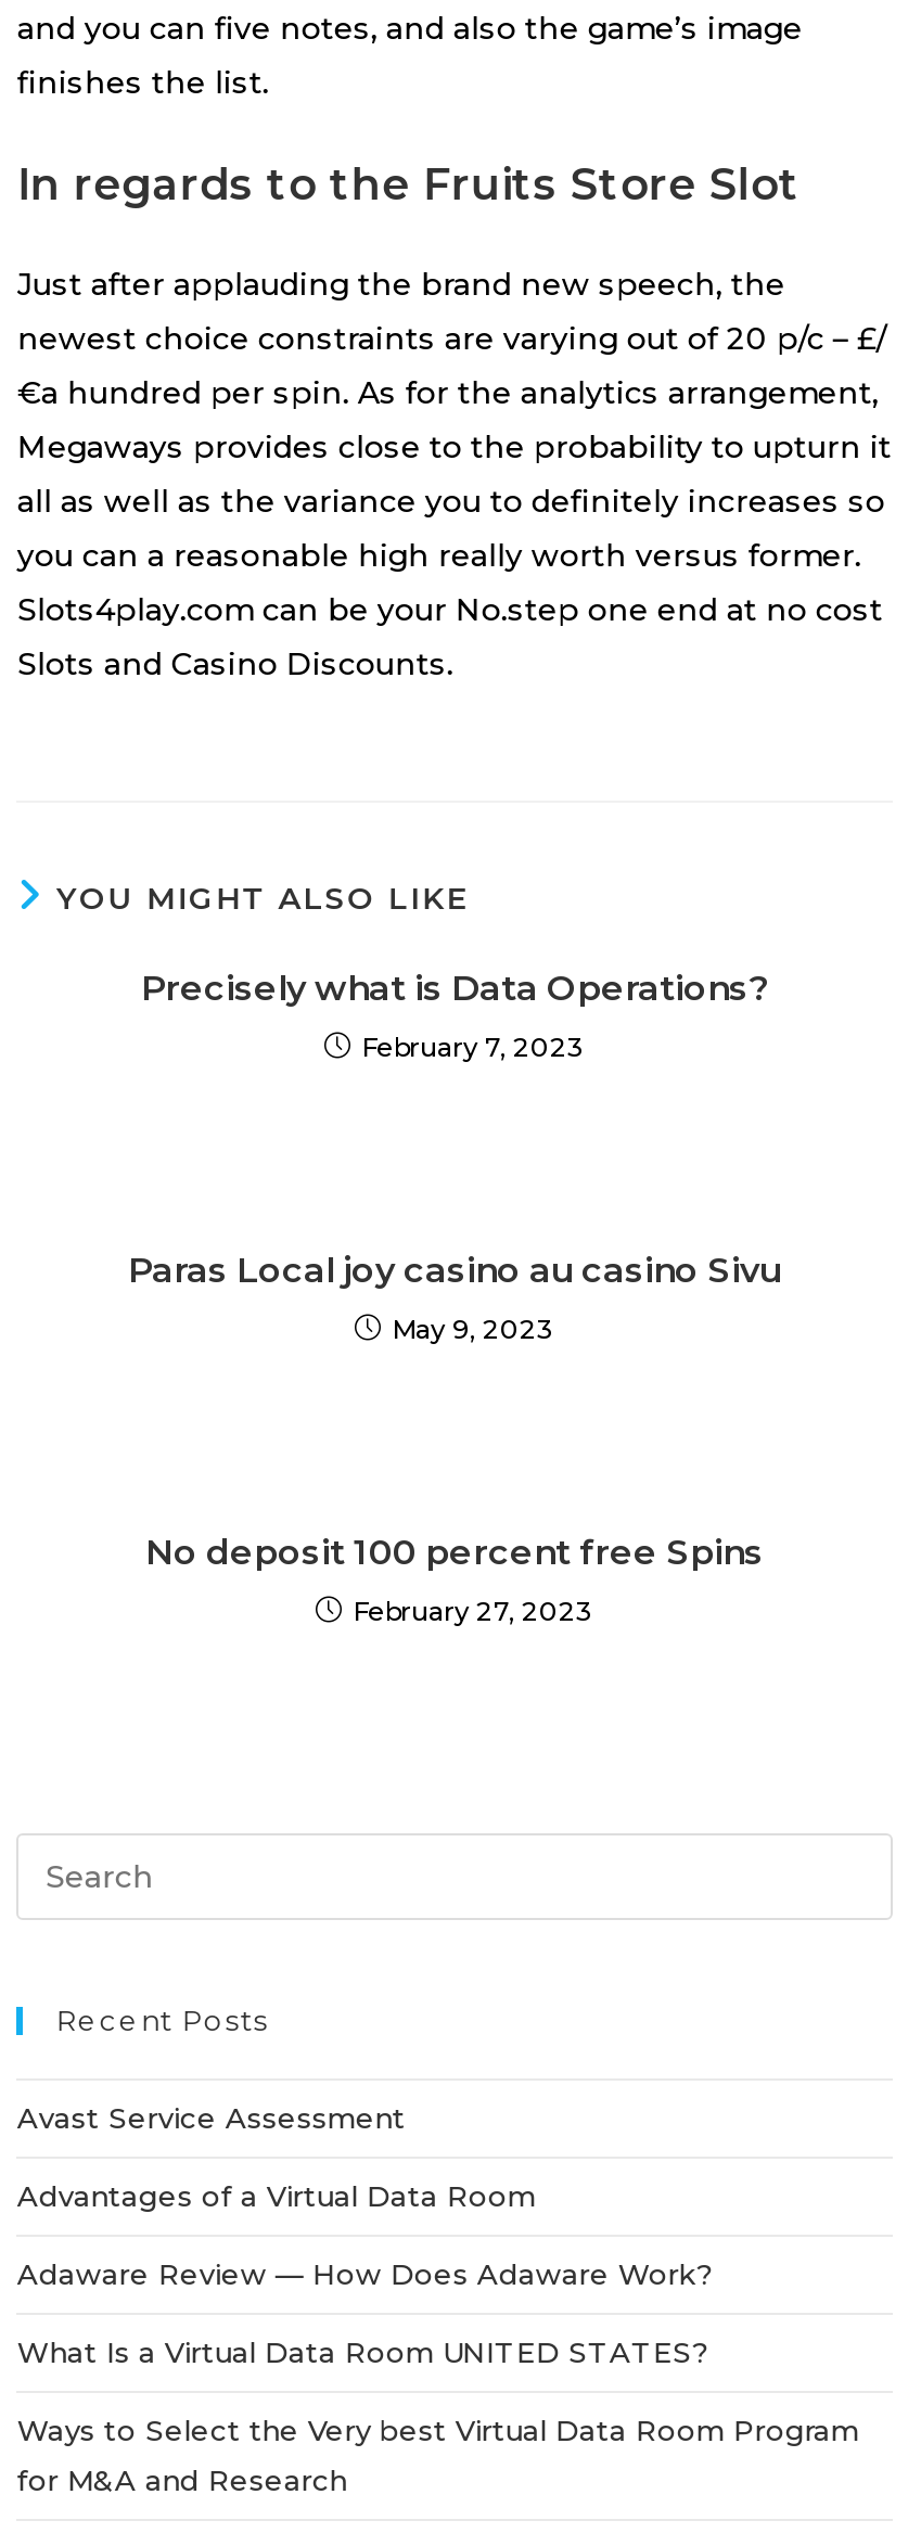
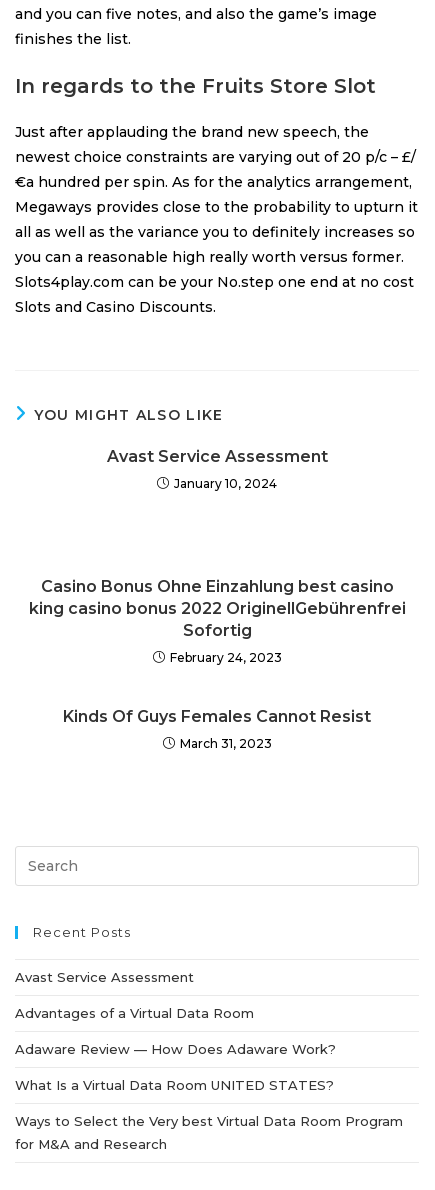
- Precisely what is Data Operations?
+ Avast Service Assessment

- February 7, 2023
+ January 10, 2024

- Paras Local joy casino au casino Sivu
+ Casino Bonus Ohne Einzahlung best casino
+ king casino bonus 2022 OriginellGebührenfrei
+ Sofortig

- May 9, 2023
+ February 24, 2023

- No deposit 100 percent free Spins
+ Kinds Of Guys Females Cannot Resist

- February 27, 2023
+ March 31, 2023
